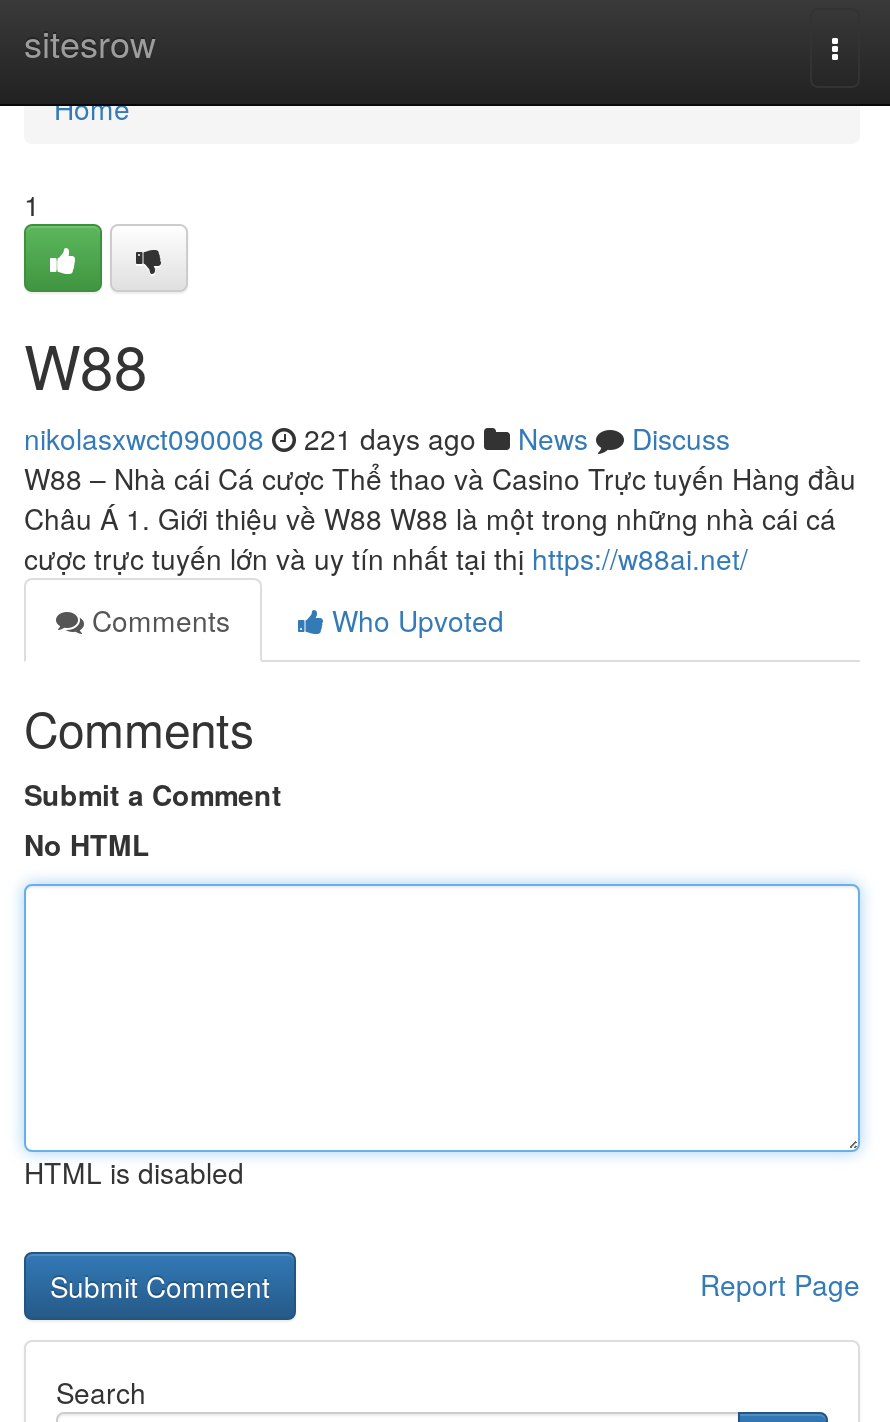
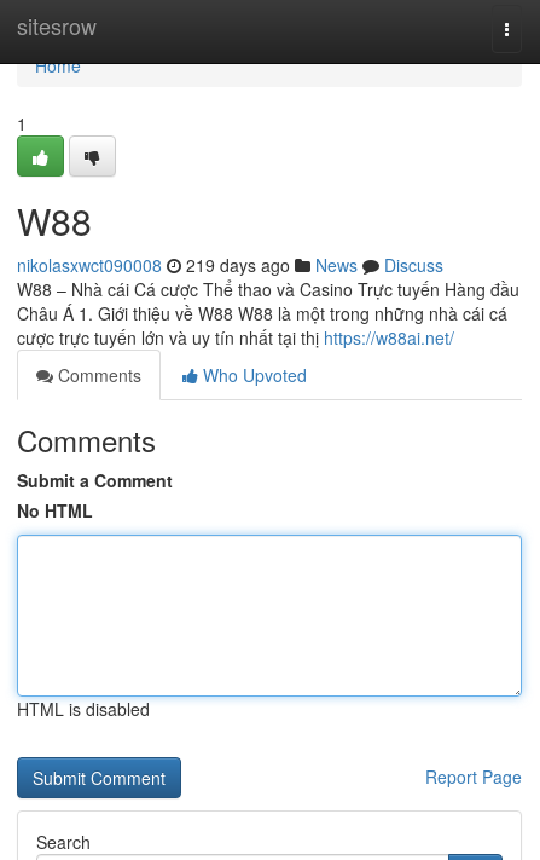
- nikolasxwct090008 221 days ago News Discuss
+ nikolasxwct090008 219 days ago News Discuss
